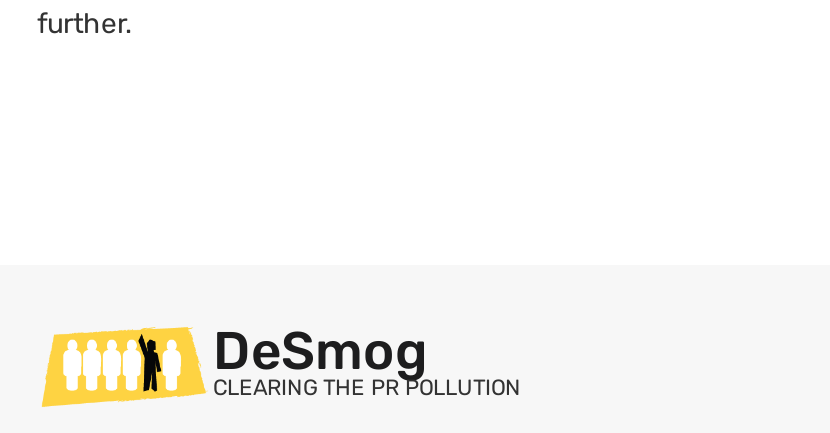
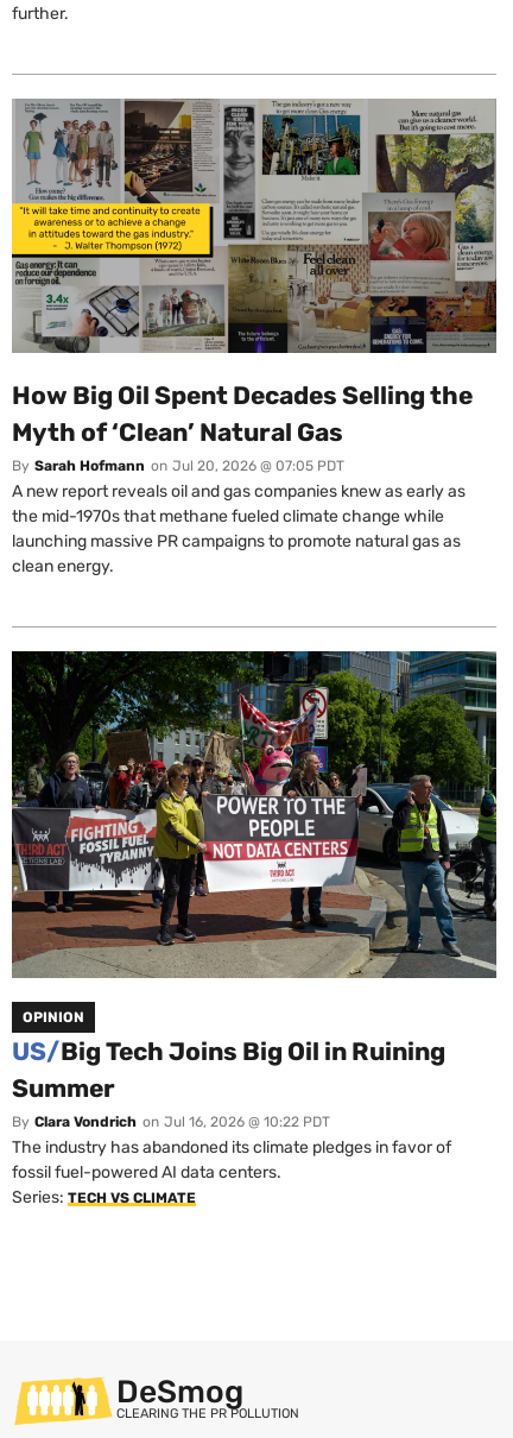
+ [image]
+ How Big Oil Spent Decades Selling the
+ Myth of ‘Clean’ Natural Gas
+ By Sarah Hofmann on Jul 20, 2026 @ 07:05 PDT
+ A new report reveals oil and gas companies knew as early as
+ the mid-1970s that methane fueled climate change while
+ launching massive PR campaigns to promote natural gas as
+ clean energy.

+ [image]
+ OPINION
+ US/Big Tech Joins Big Oil in Ruining
+ Summer
+ By Clara Vondrich on Jul 16, 2026 @ 10:22 PDT
+ The industry has abandoned its climate pledges in favor of
+ fossil fuel-powered AI data centers.
+ Series: TECH VS CLIMATE
